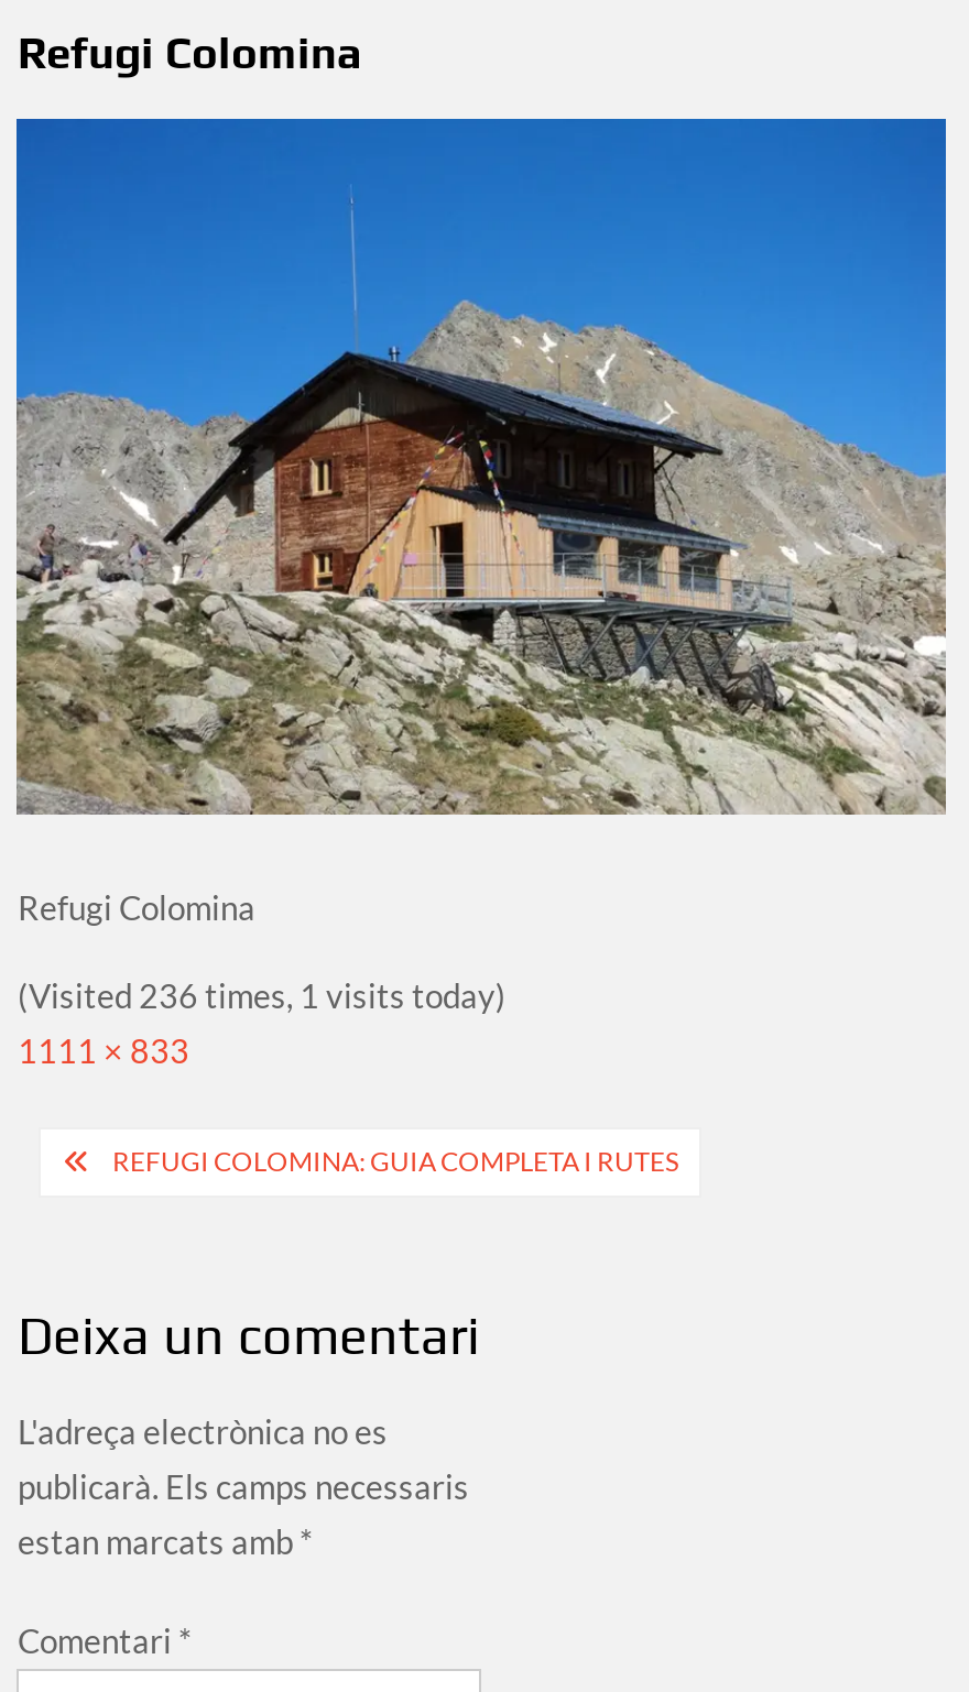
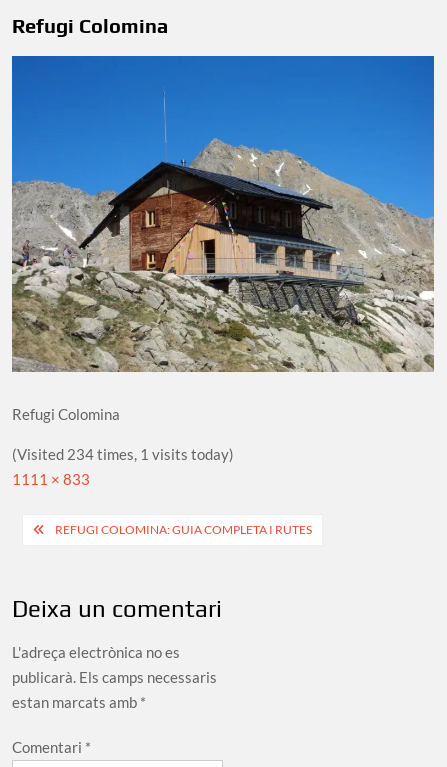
- (Visited 236 times, 1 visits today)
+ (Visited 234 times, 1 visits today)
